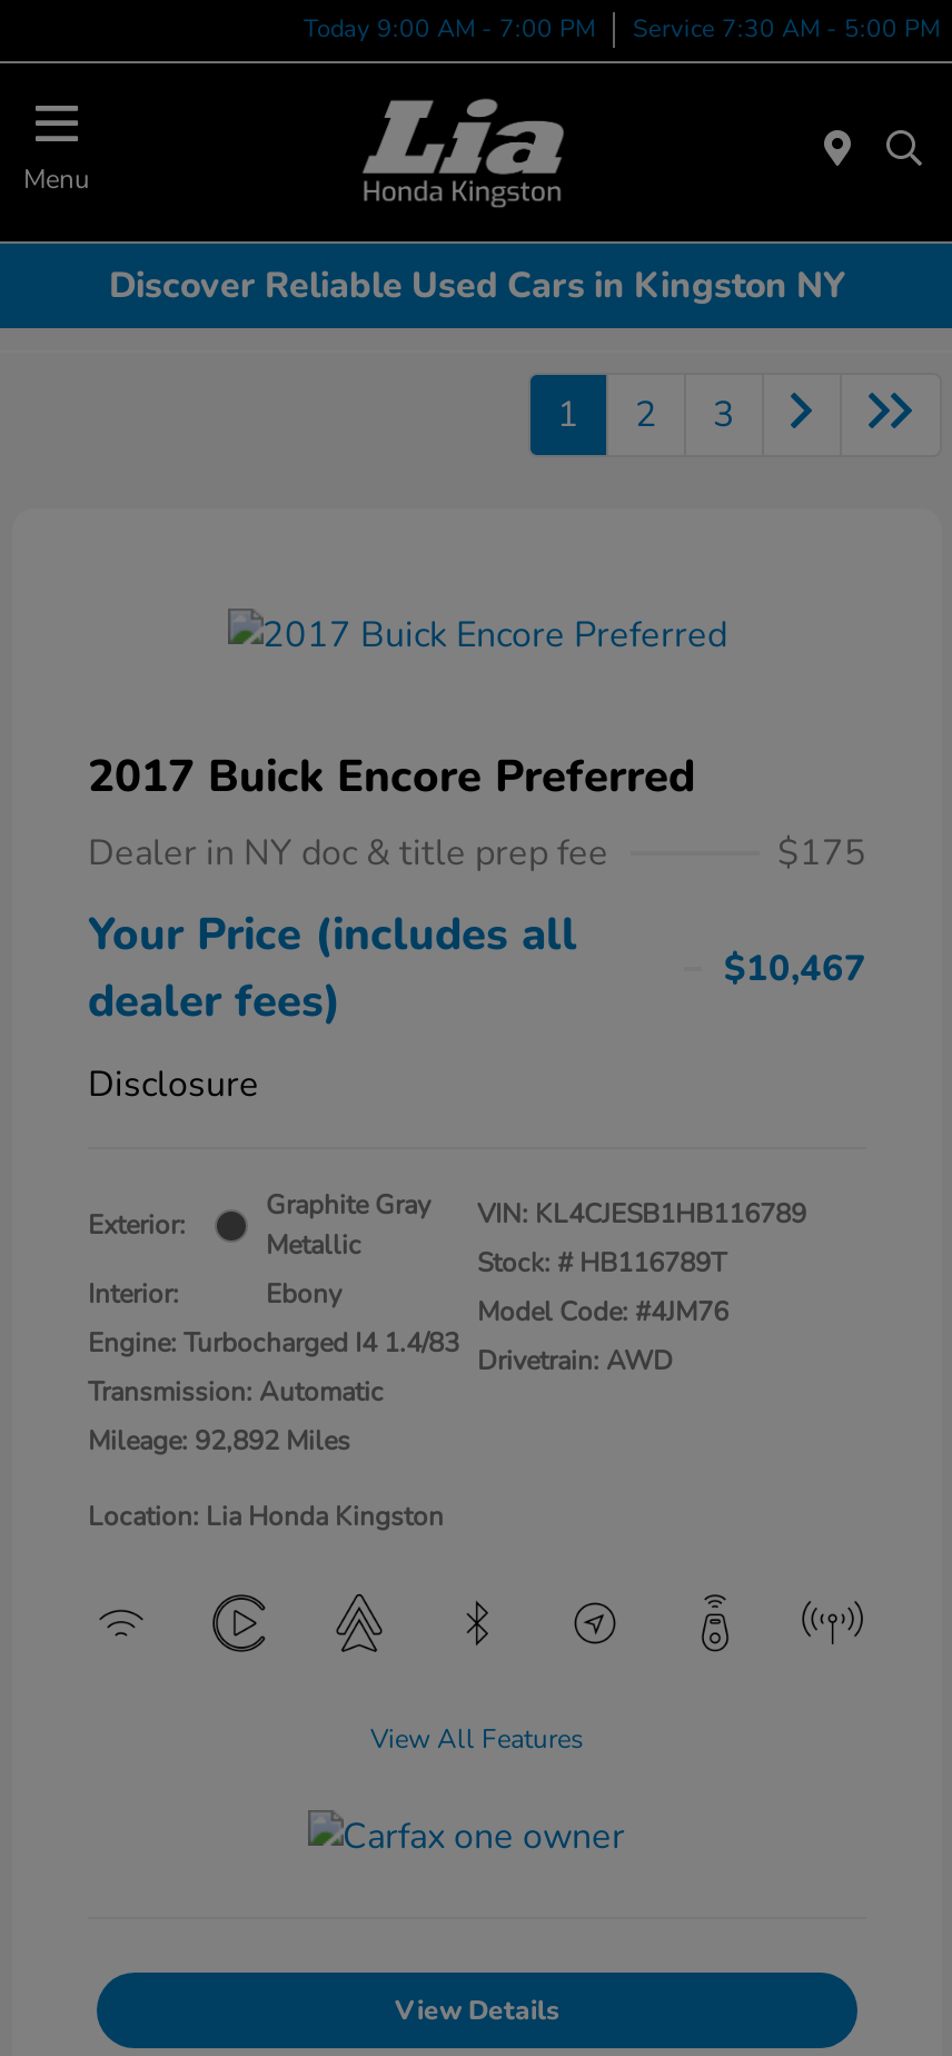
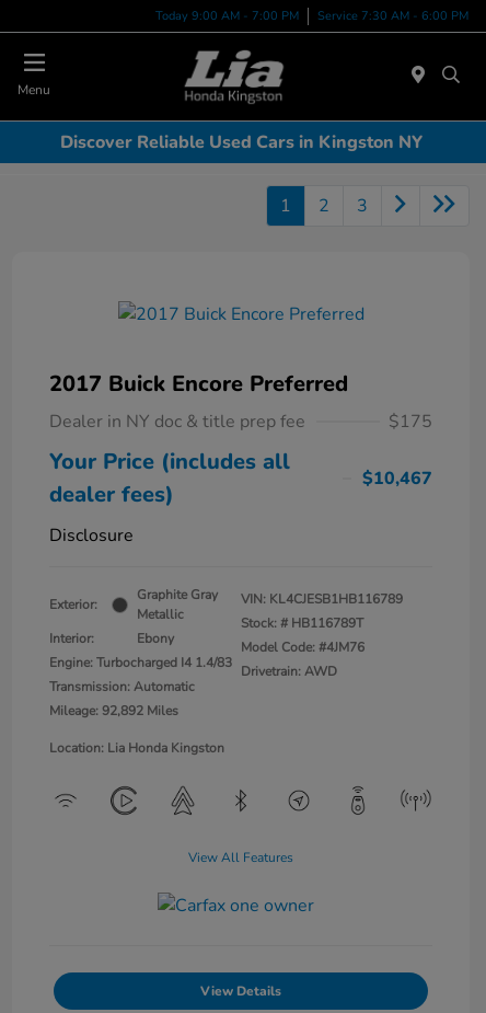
- Today 9:00 AM - 7:00 PM Service 7:30 AM - 5:00 PM
+ Today 9:00 AM - 7:00 PM Service 7:30 AM - 6:00 PM
